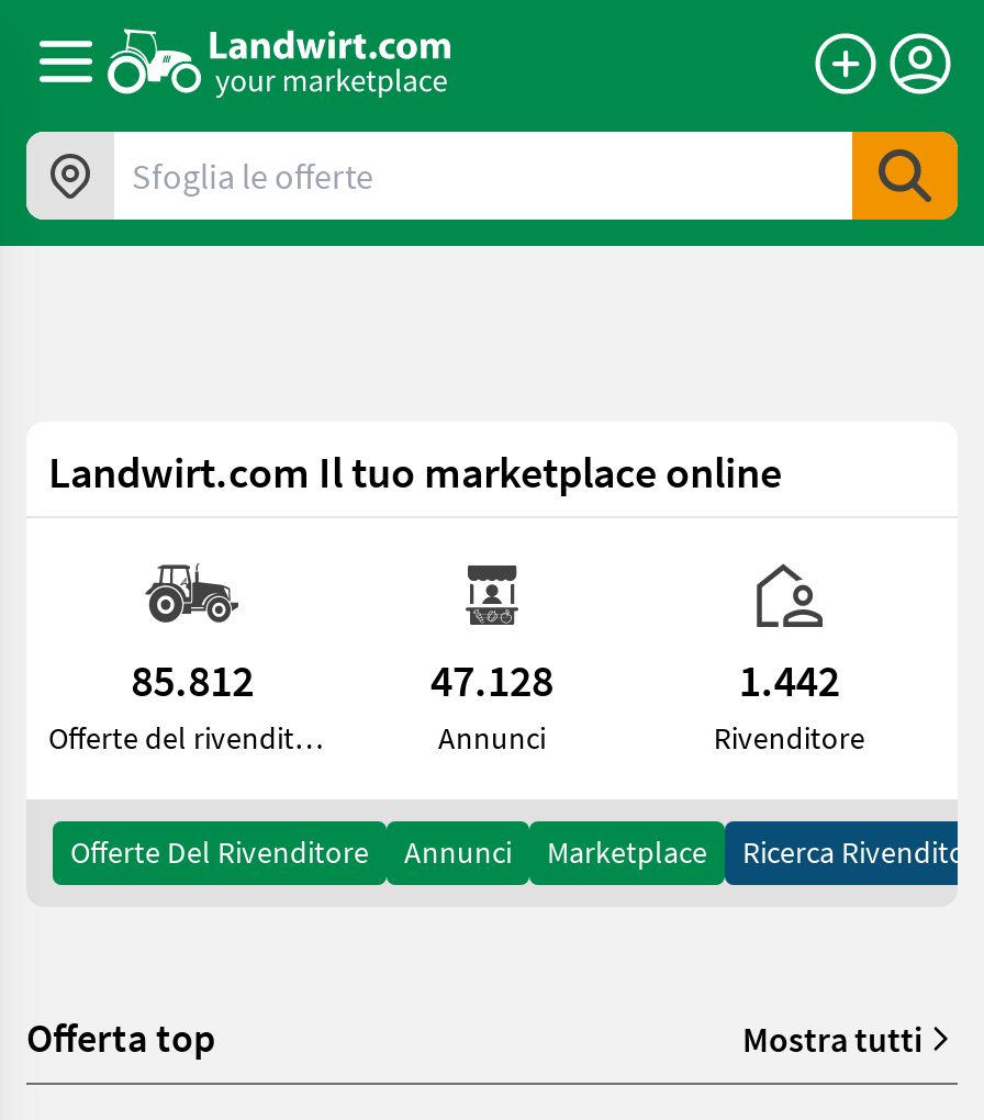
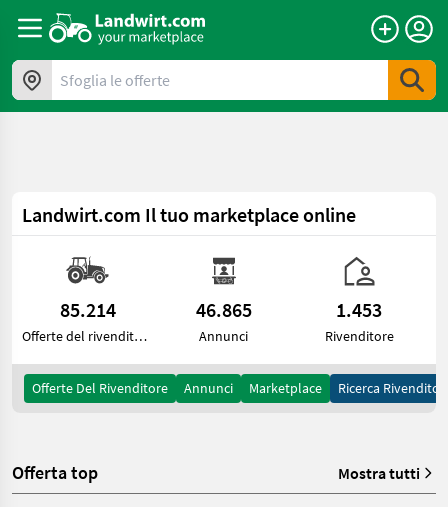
- 85.812
+ 85.214

- 47.128
+ 46.865

- 1.442
+ 1.453
